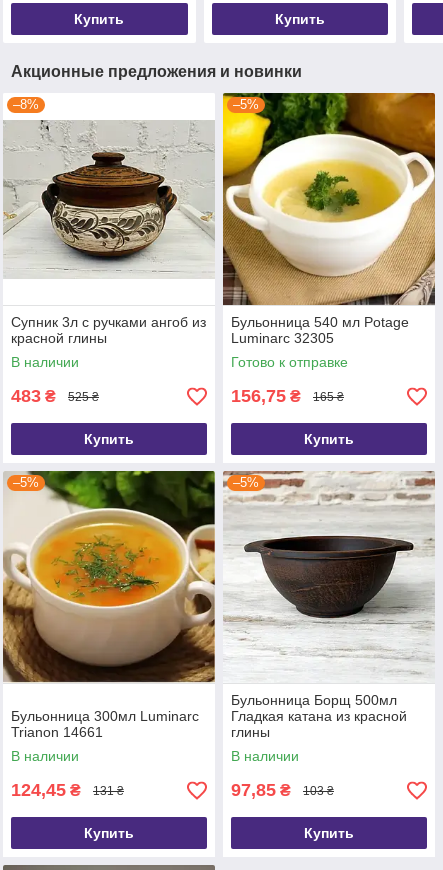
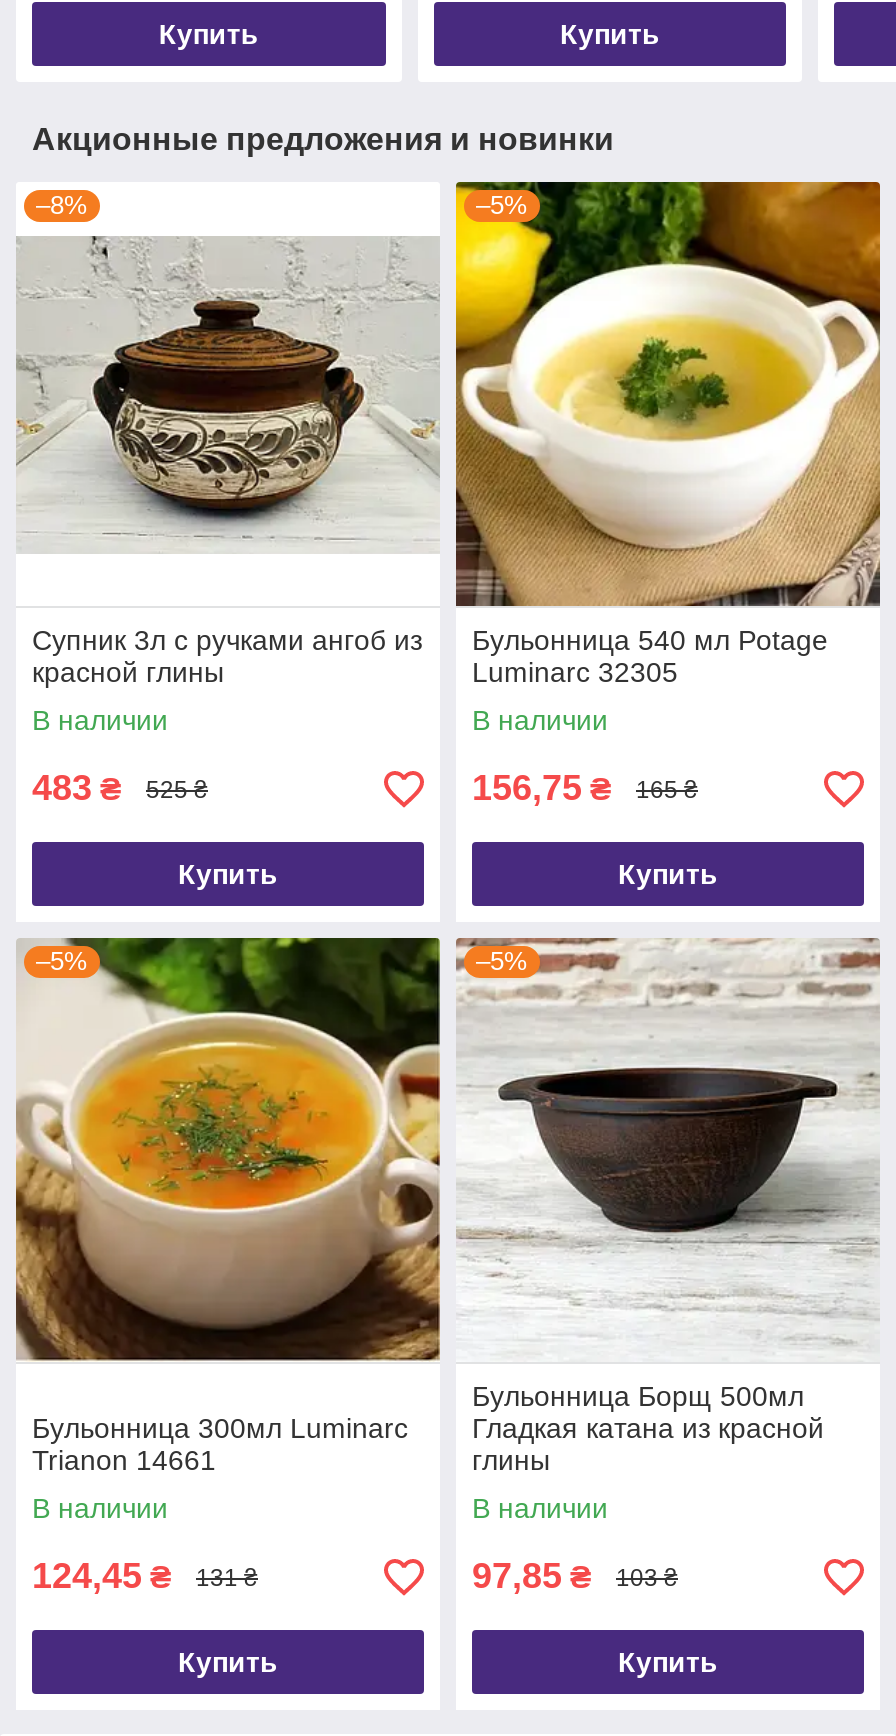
- Готово к отправке
+ В наличии
